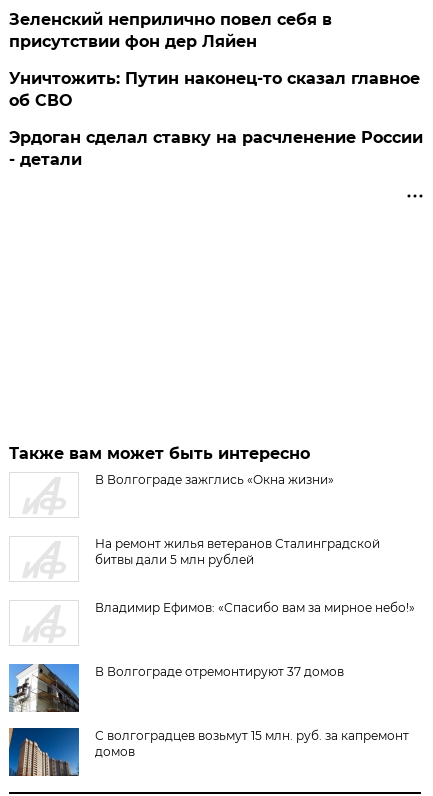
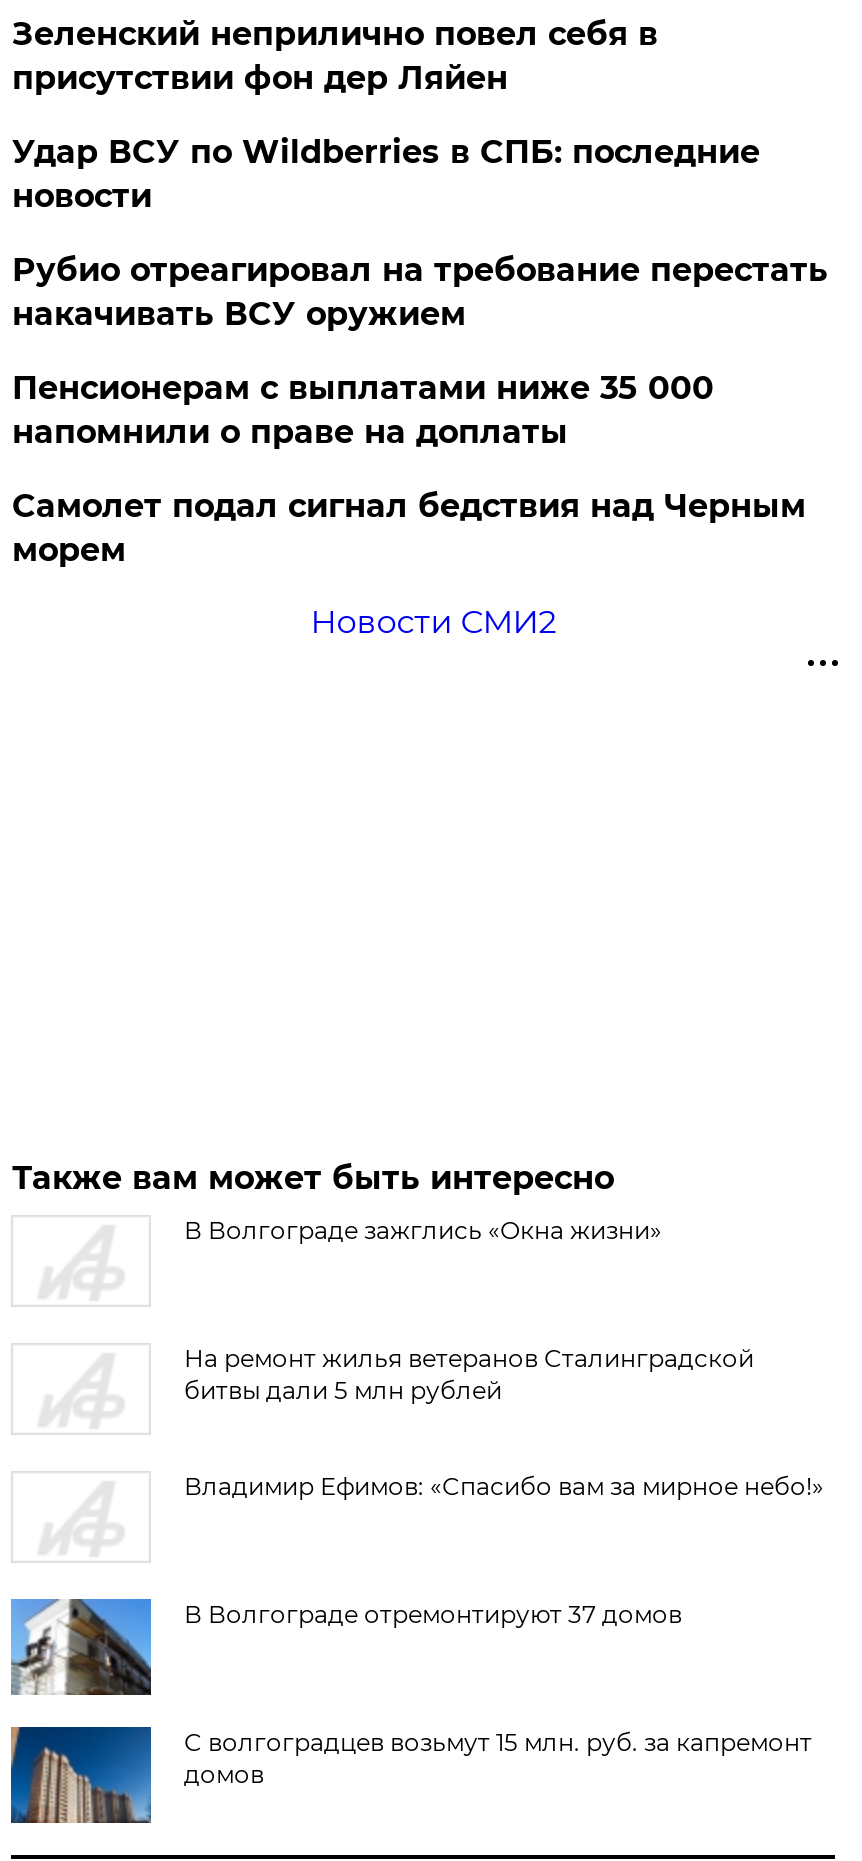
- Уничтожить: Путин наконец-то сказал главное
- об СВО
- Эрдоган сделал ставку на расчленение России
- - детали
+ Удар ВСУ по Wildberries в СПБ: последние
+ новости
+ Рубио отреагировал на требование перестать
+ накачивать ВСУ оружием
+ Пенсионерам с выплатами ниже 35 000
+ напомнили о праве на доплаты
+ Самолет подал сигнал бедствия над Черным
+ морем
+ Новости СМИ2
